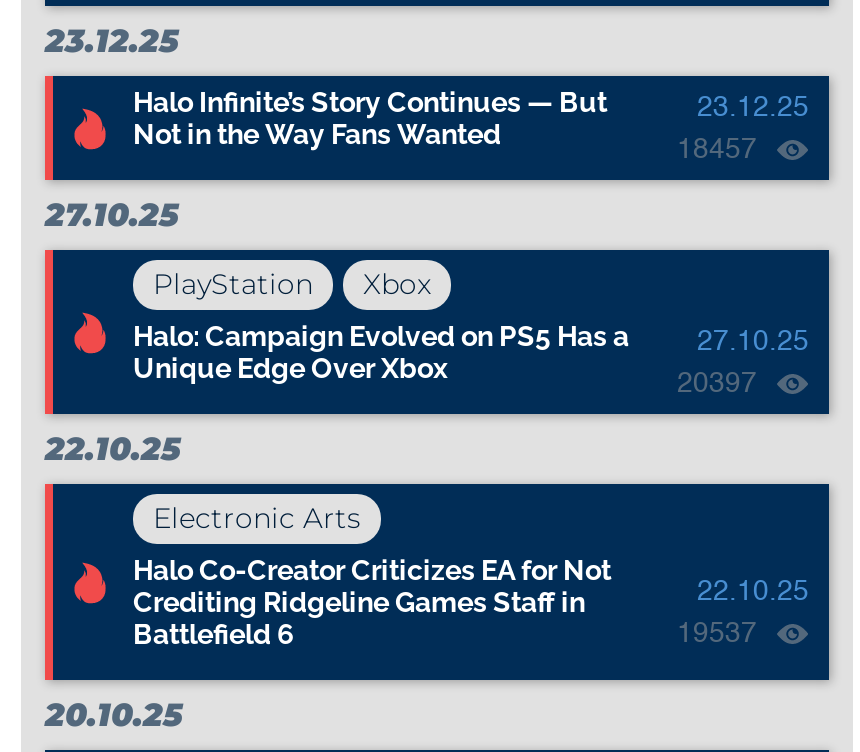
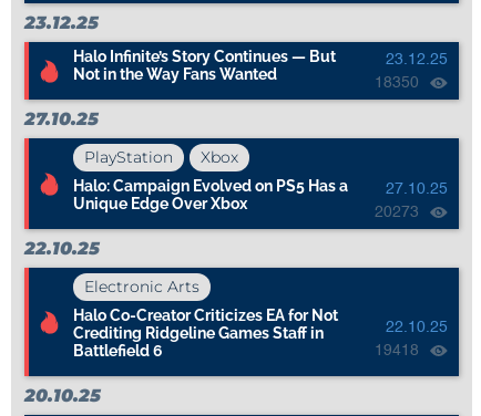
- 18457
+ 18350

- 20397
+ 20273

- 19537
+ 19418
